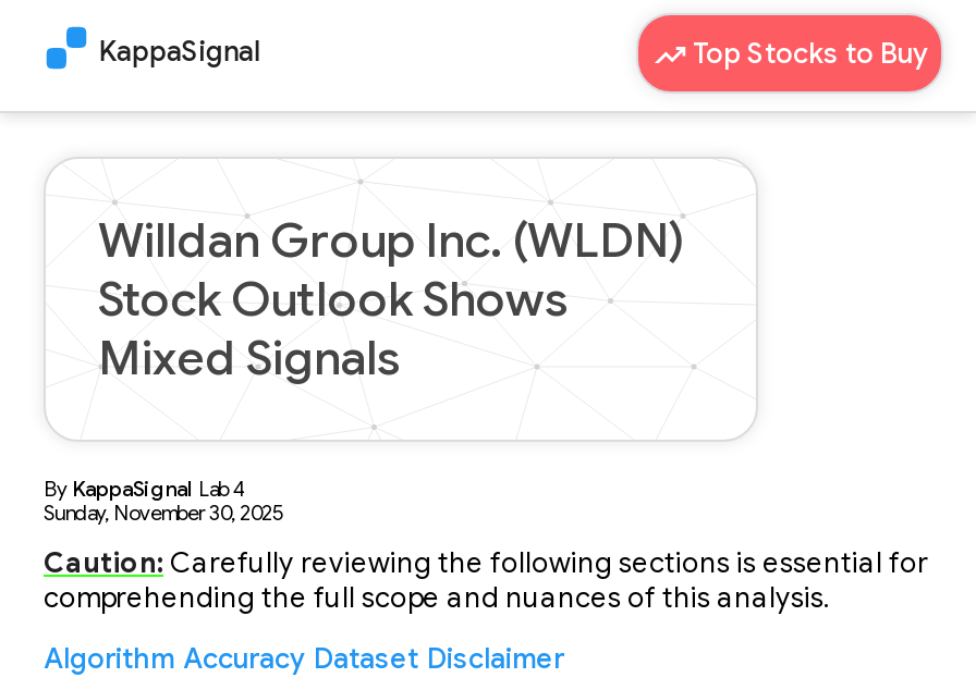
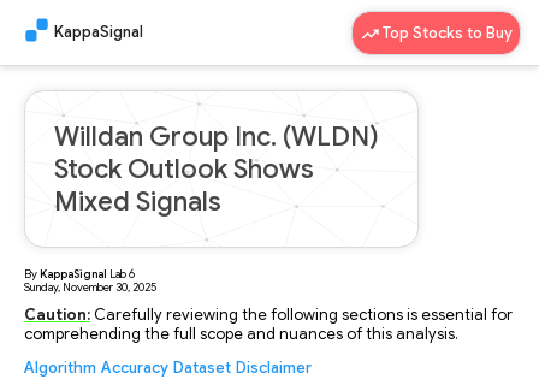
- By KappaSignal Lab4
+ By KappaSignal Lab6
